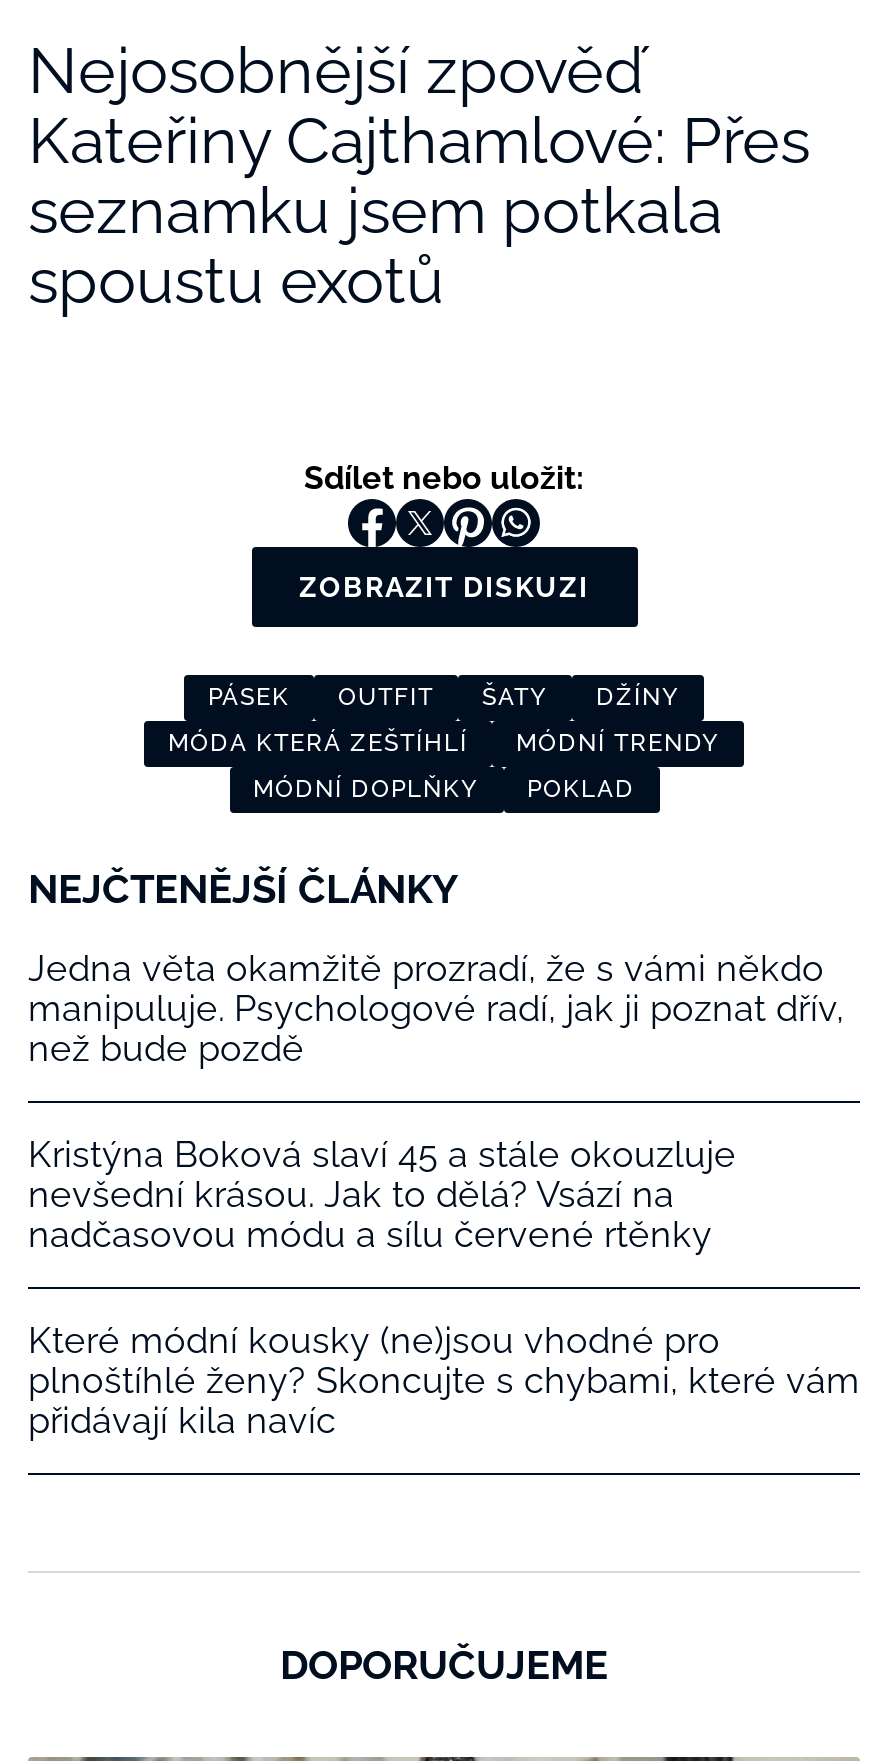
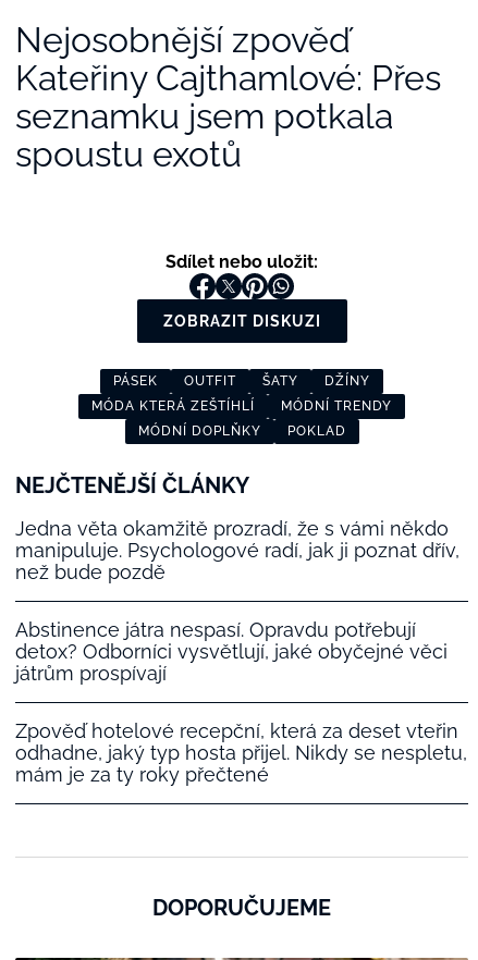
- Kristýna Boková slaví 45 a stále okouzluje
- nevšední krásou. Jak to dělá? Vsází na
- nadčasovou módu a sílu červené rtěnky
+ Abstinence játra nespasí. Opravdu potřebují
+ detox? Odborníci vysvětlují, jaké obyčejné věci
+ játrům prospívají

- Které módní kousky (ne)jsou vhodné pro
- plnoštíhlé ženy? Skoncujte s chybami, které vám
- přidávají kila navíc
+ Zpověď hotelové recepční, která za deset vteřin
+ odhadne, jaký typ hosta přijel. Nikdy se nespletu,
+ mám je za ty roky přečtené
